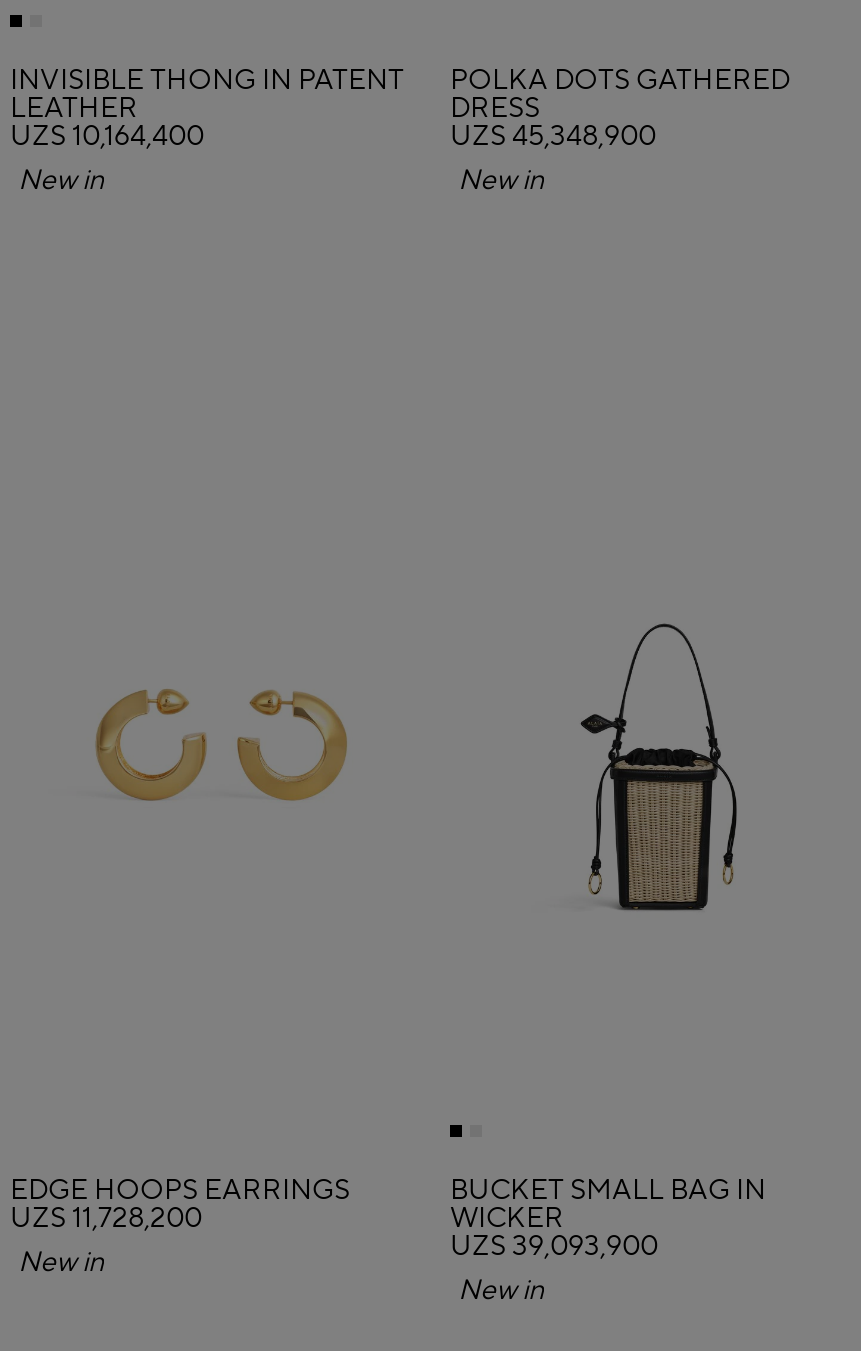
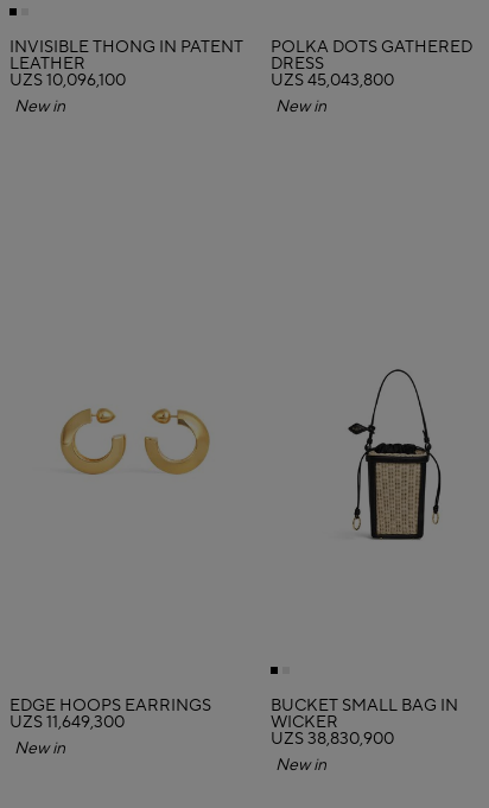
- UZS 10,164,400
+ UZS 10,096,100

- UZS 45,348,900
+ UZS 45,043,800

- UZS 11,728,200
+ UZS 11,649,300

- UZS 39,093,900
+ UZS 38,830,900
